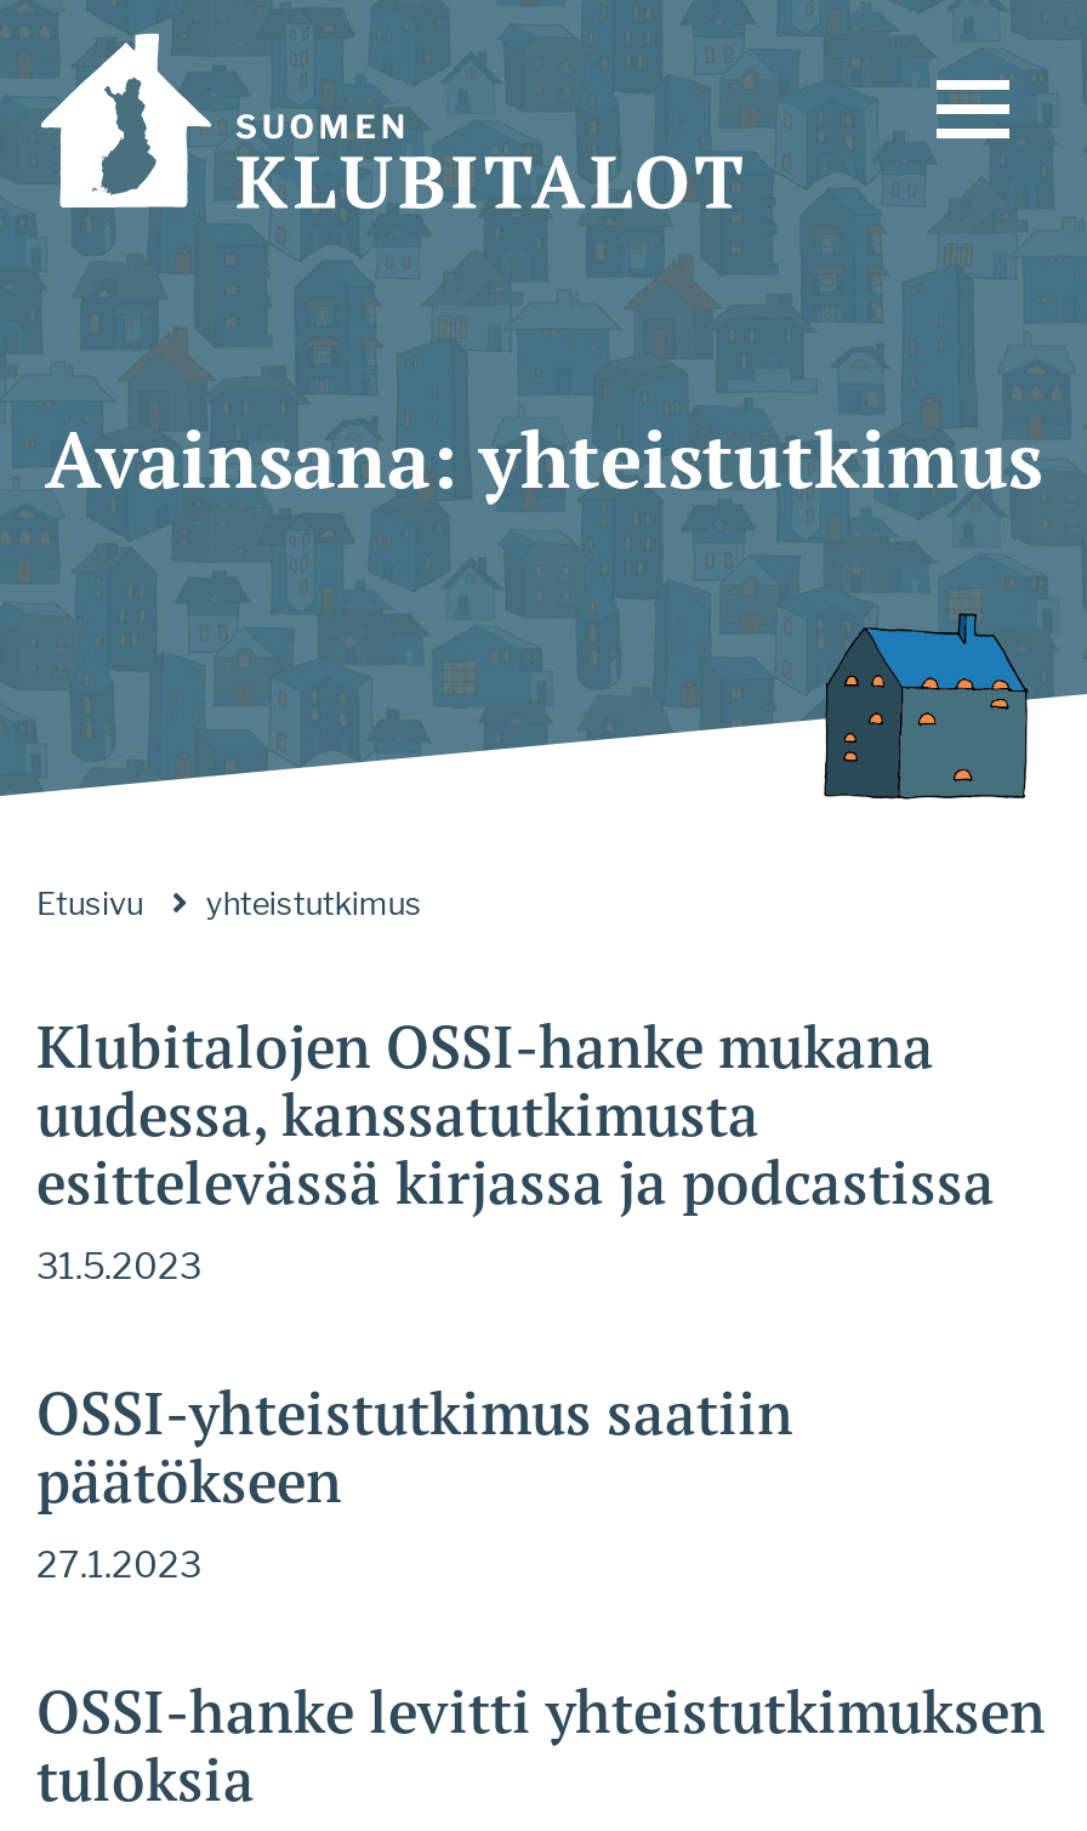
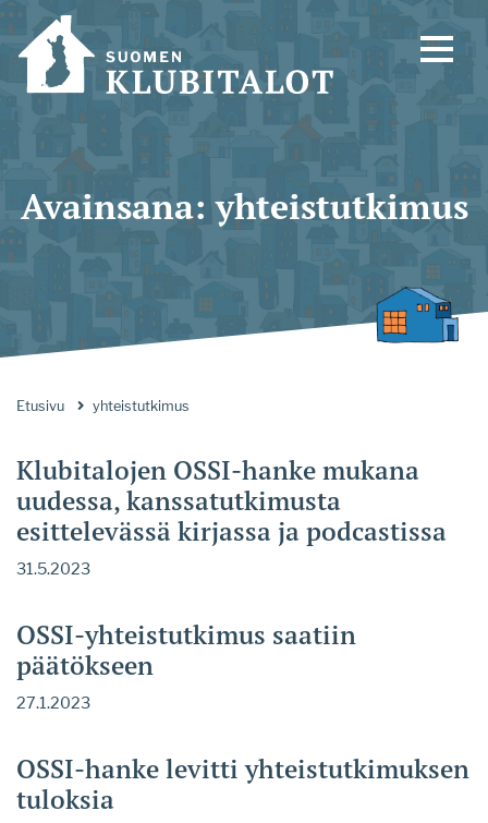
- [image]
+ [image]
